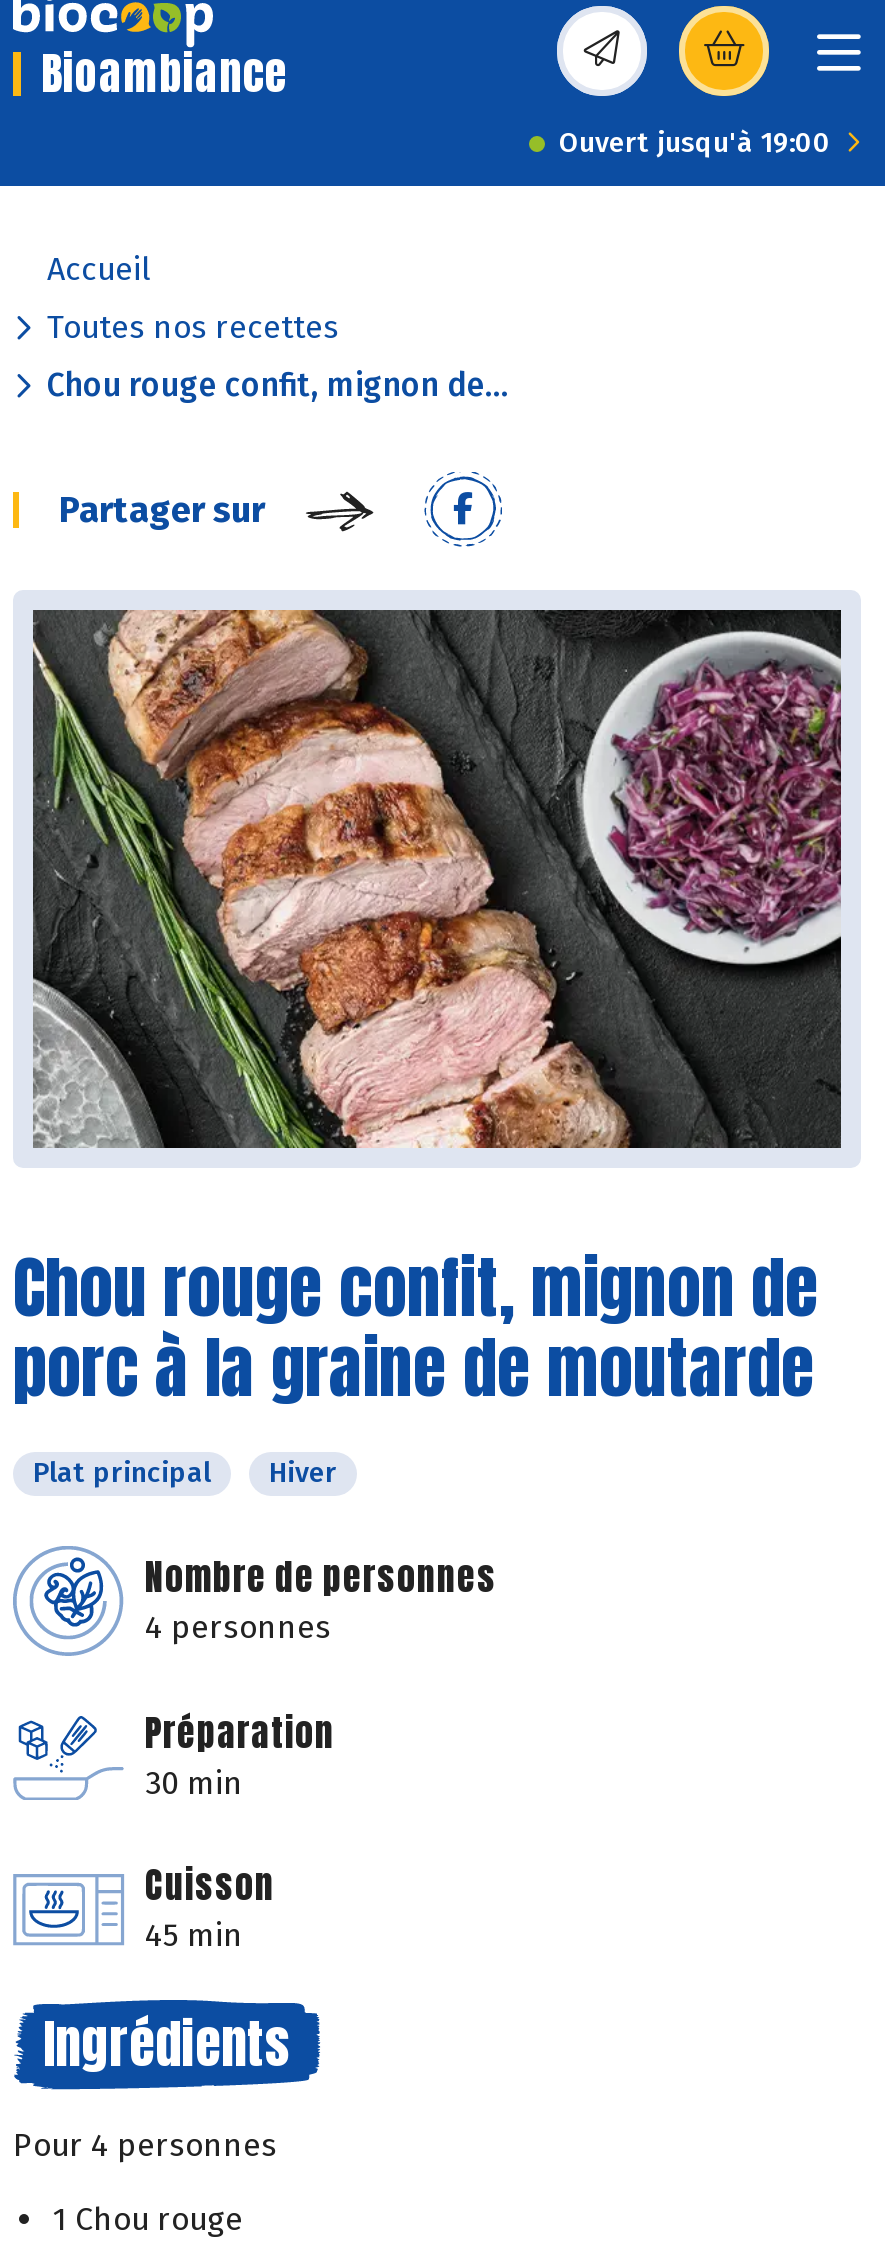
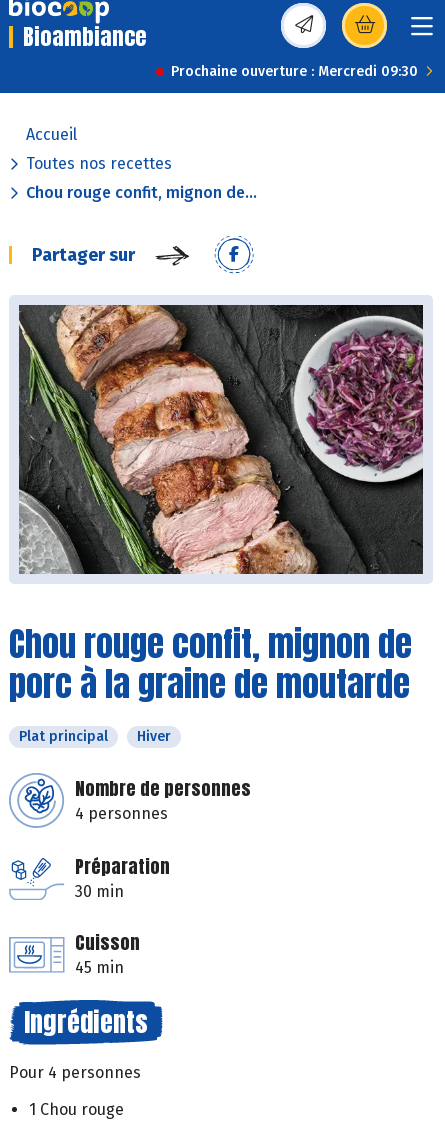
- Ouvert jusqu'à 19:00
+ Prochaine ouverture : Mercredi 09:30
